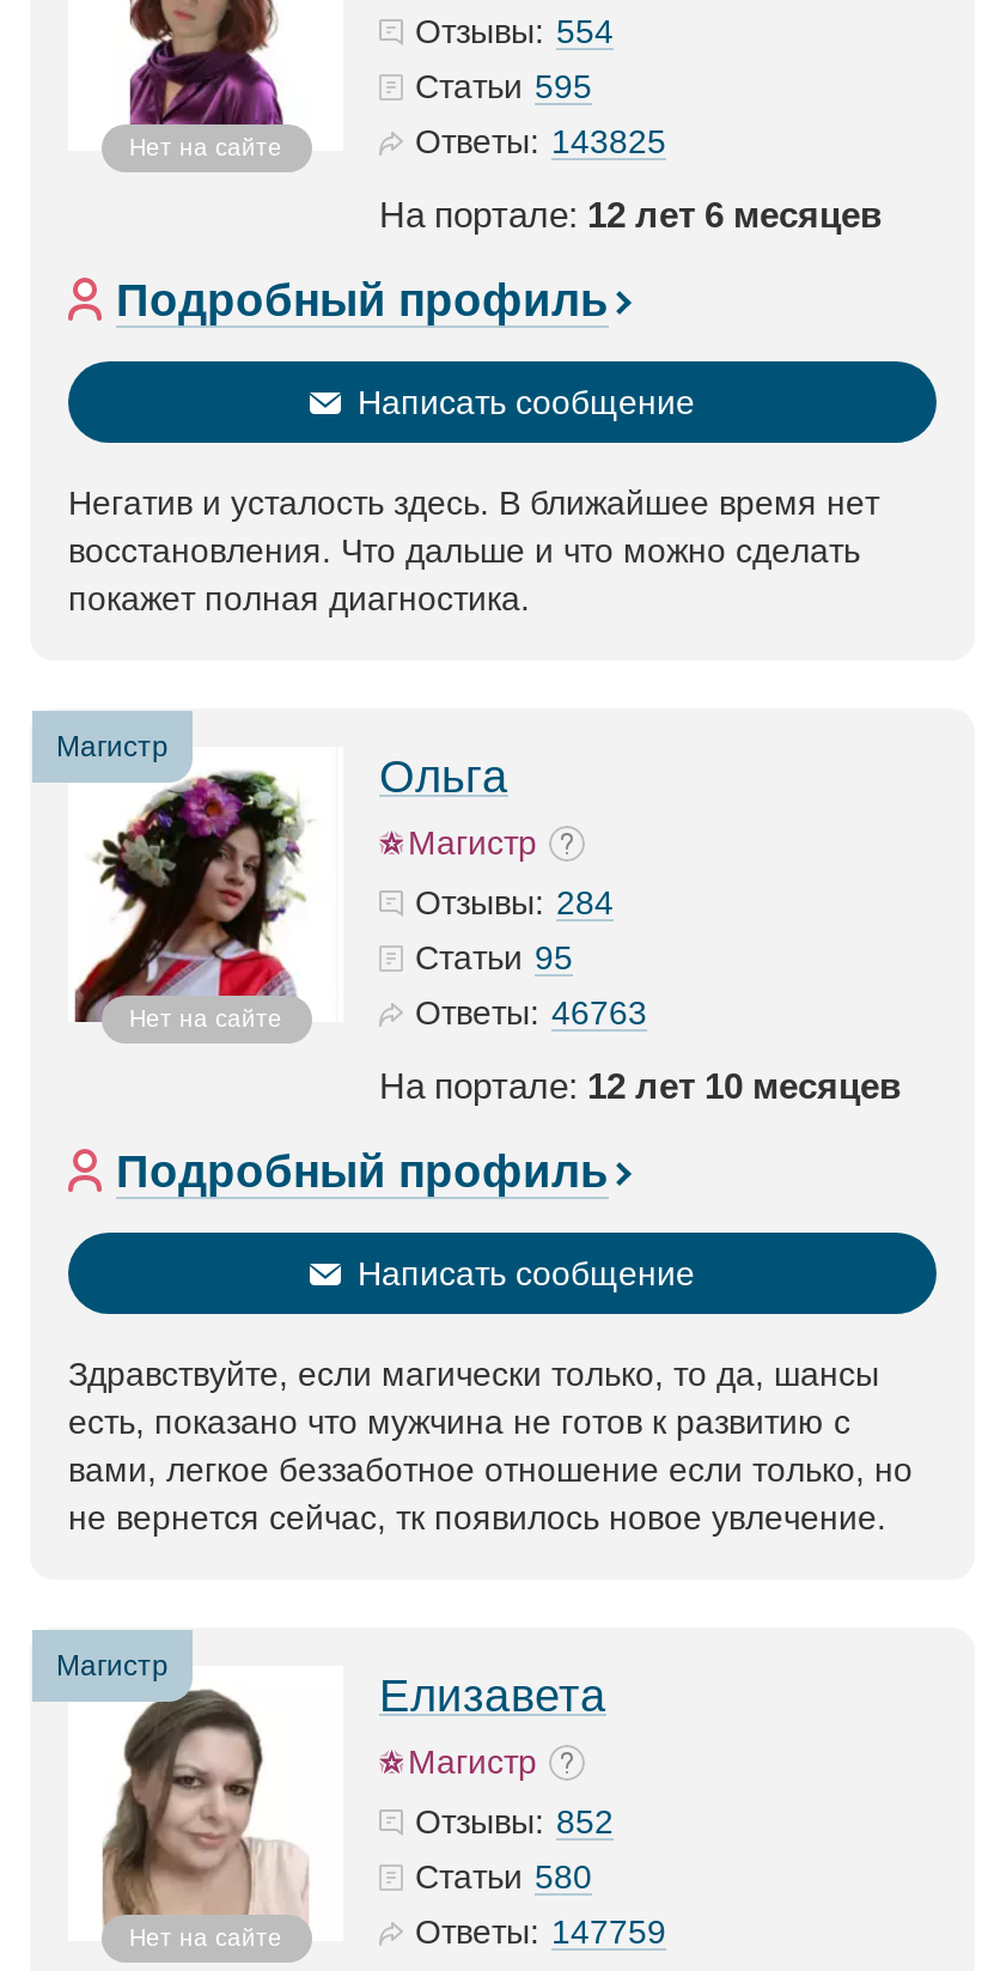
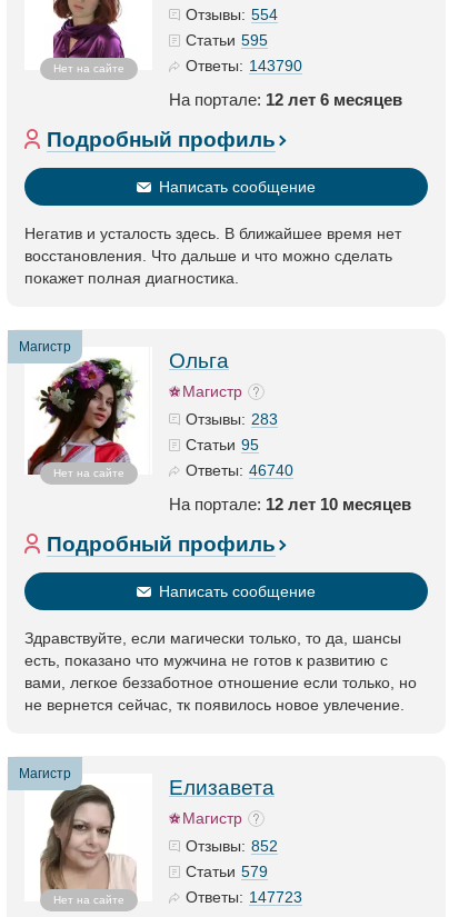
- Ответы: 143825
+ Ответы: 143790

- Отзывы: 284
+ Отзывы: 283

- Ответы: 46763
+ Ответы: 46740

- Статьи 580
+ Статьи 579

- Ответы: 147759
+ Ответы: 147723
